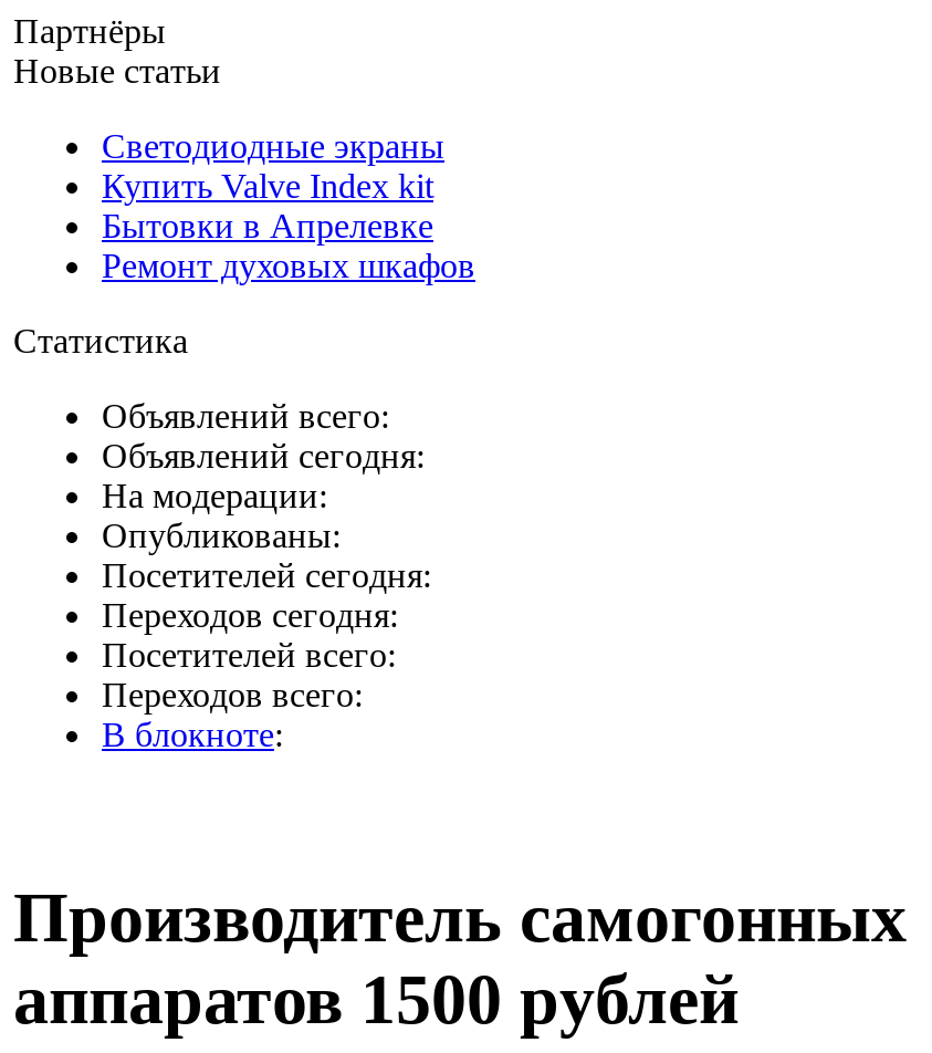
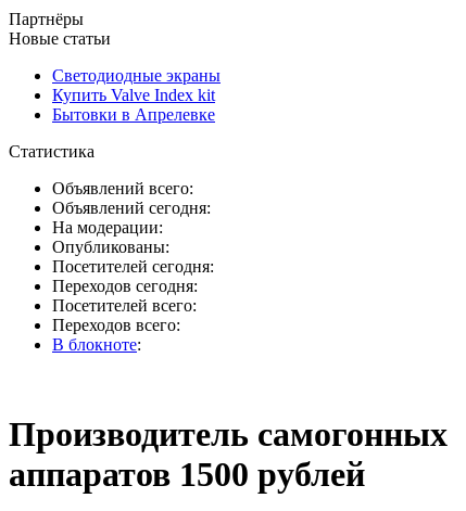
- Ремонт духовых шкафов
